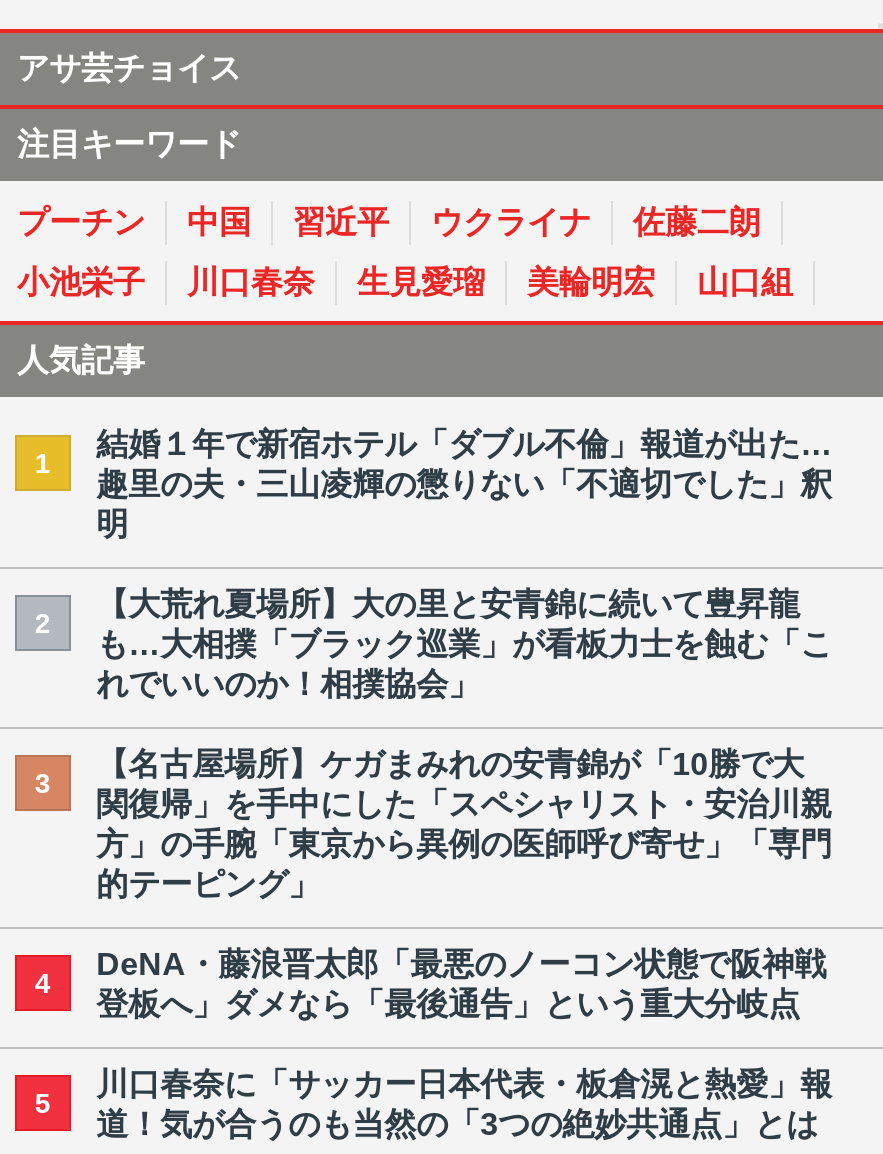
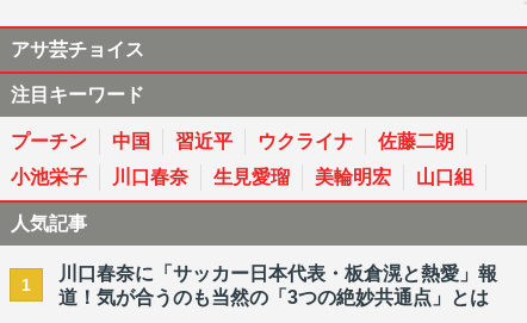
- 結婚１年で新宿ホテル「ダブル不倫」報道が出た…
- 趣里の夫・三山凌輝の懲りない「不適切でした」釈
- 明
- 2

- 【大荒れ夏場所】大の里と安青錦に続いて豊昇龍
- も…大相撲「ブラック巡業」が看板力士を蝕む「こ
- れでいいのか！相撲協会」
- 3

- 【名古屋場所】ケガまみれの安青錦が「10勝で大
- 関復帰」を手中にした「スペシャリスト・安治川親
- 方」の手腕「東京から異例の医師呼び寄せ」「専門
- 的テーピング」
- 4

- DeNA・藤浪晋太郎「最悪のノーコン状態で阪神戦
- 登板へ」ダメなら「最後通告」という重大分岐点
- 5
